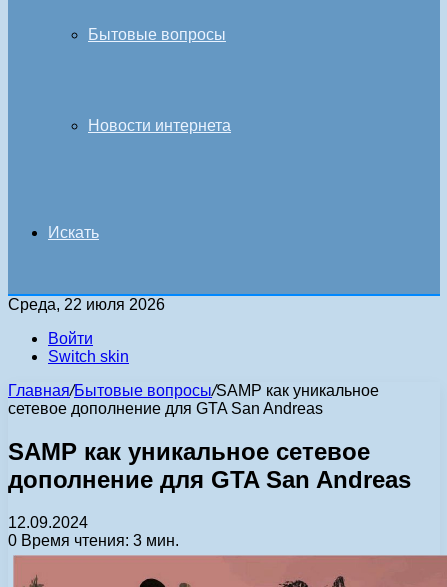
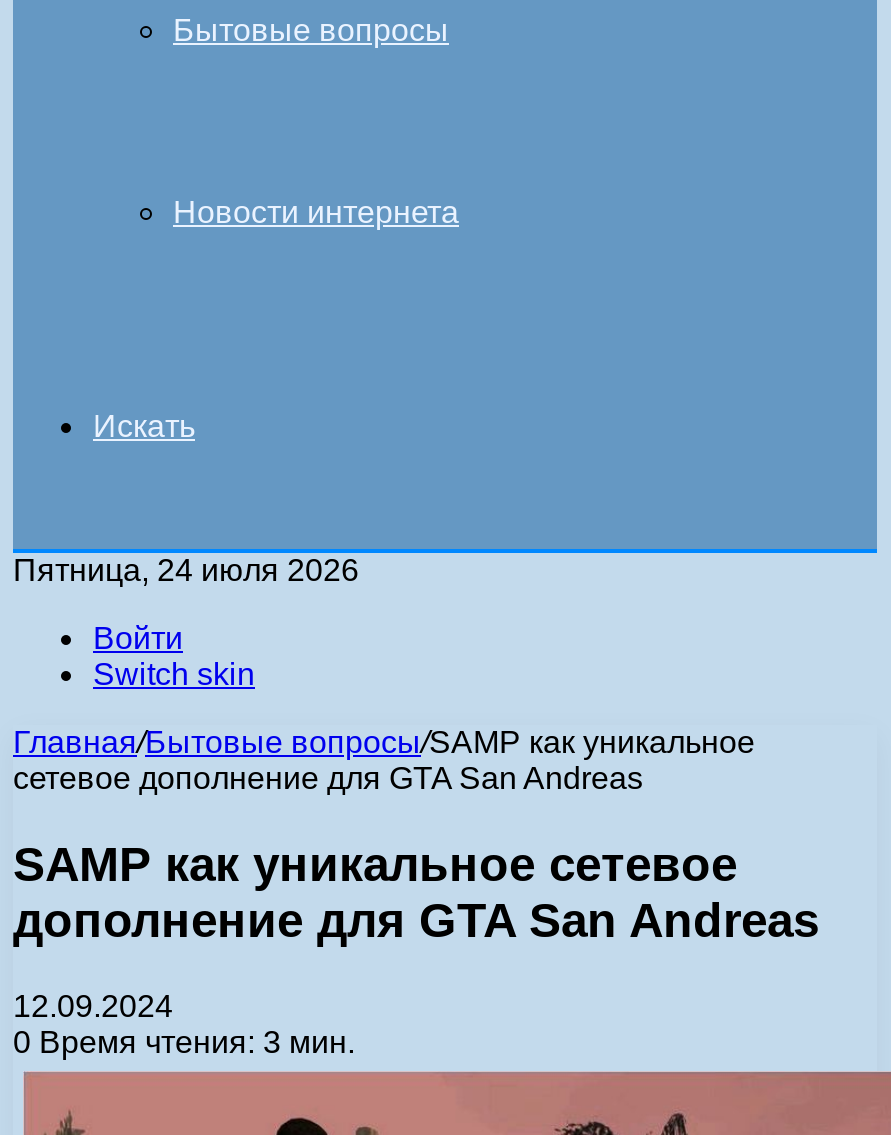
- Среда, 22 июля 2026
+ Пятница, 24 июля 2026
